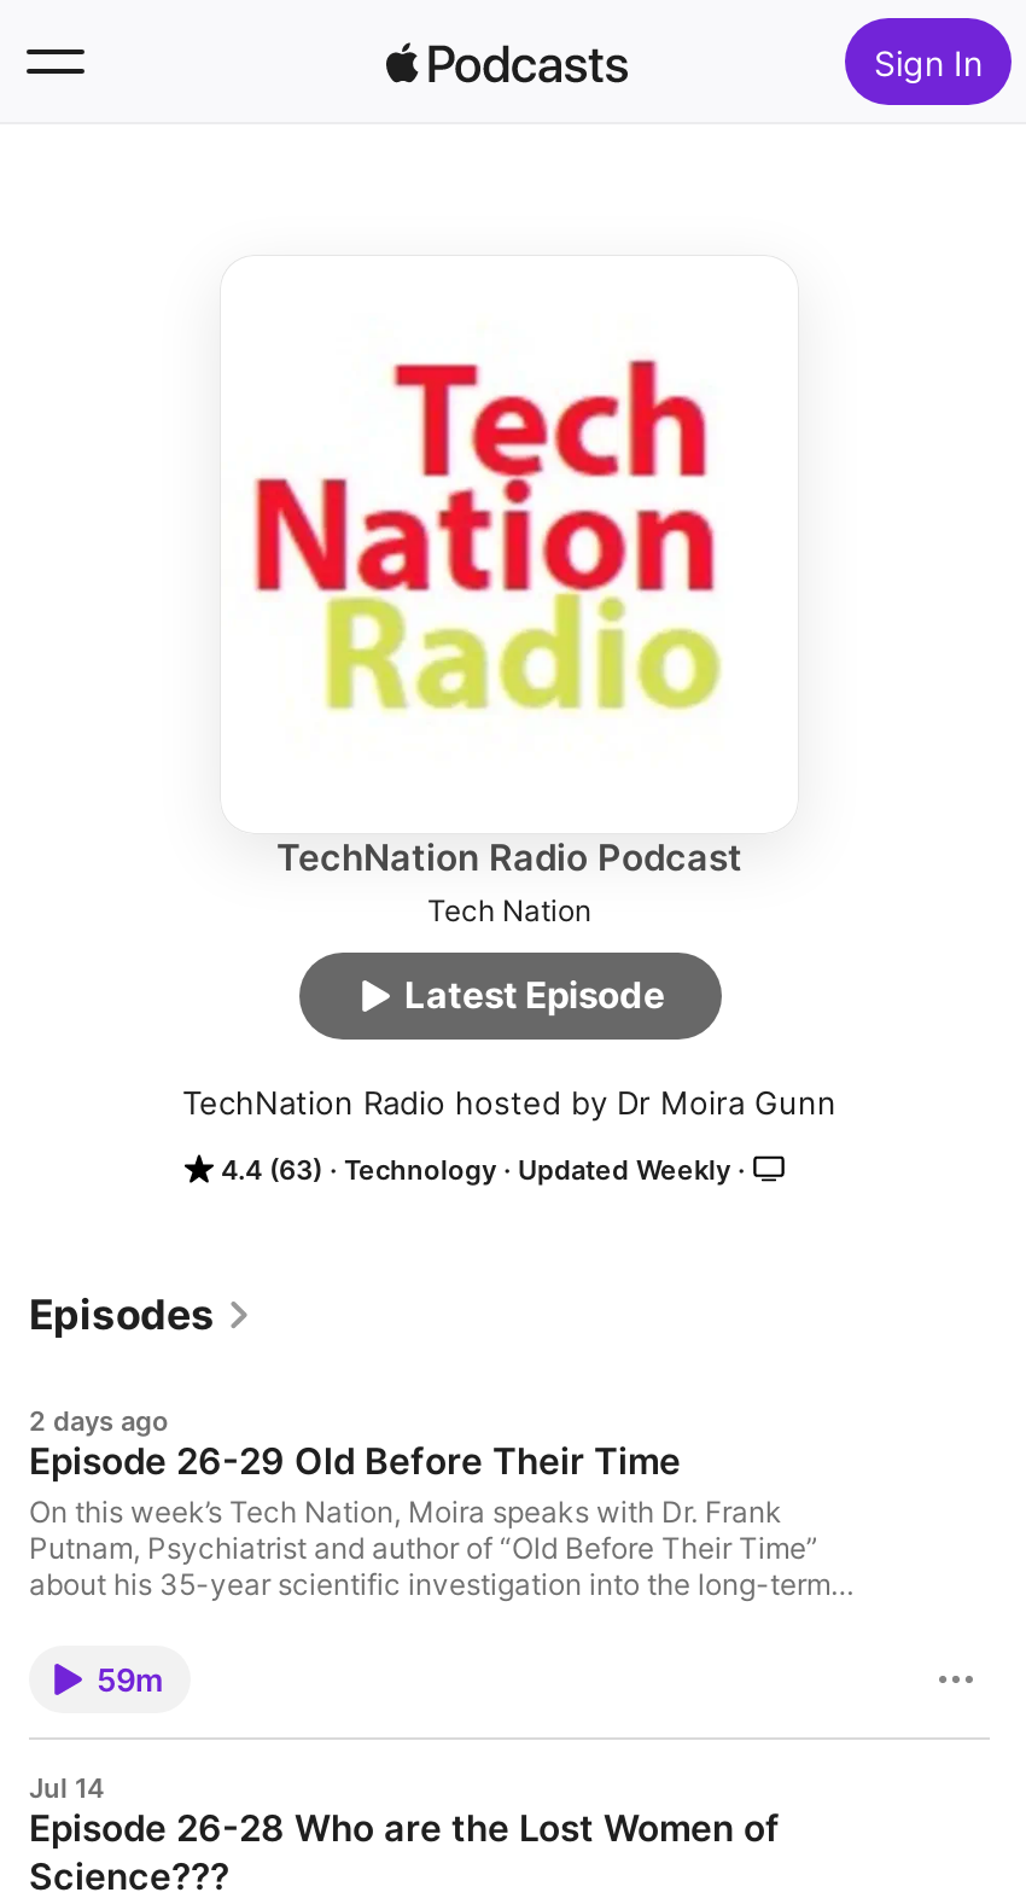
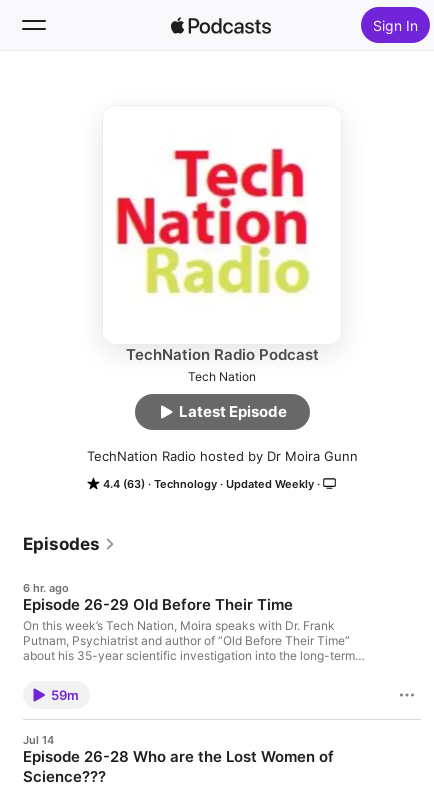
- 2 days ago
+ 6 hr. ago
